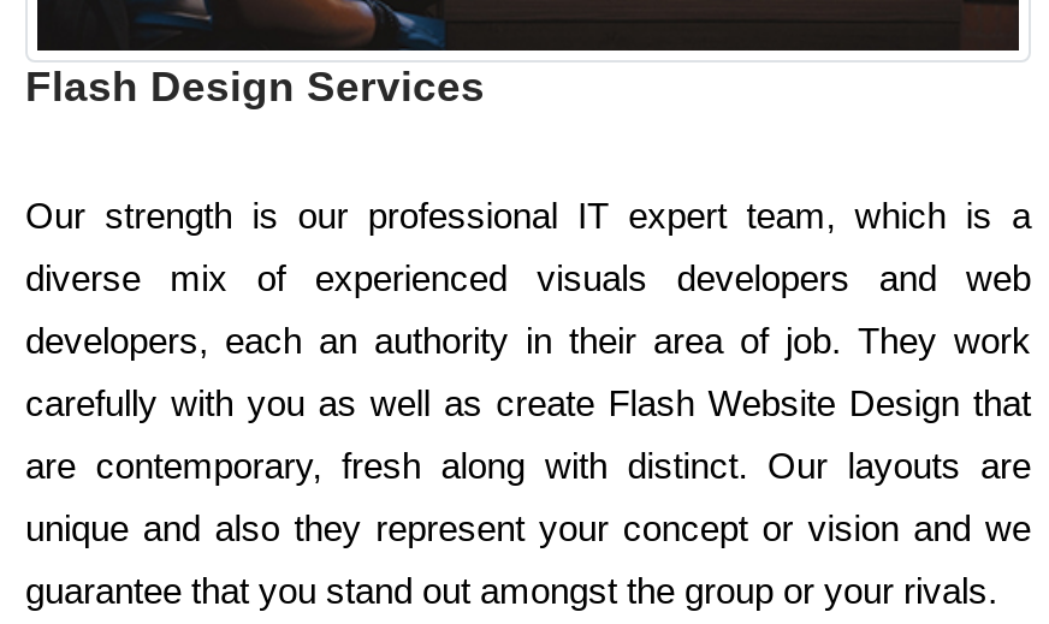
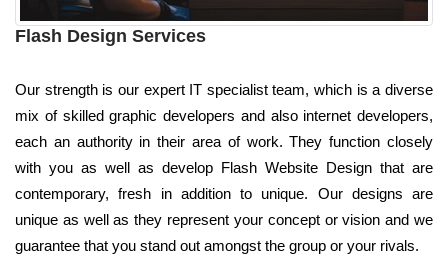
- Our strength is our professional IT expert team, which is a
+ Our strength is our expert IT specialist team, which is a diverse

- diverse mix of experienced visuals developers and web
+ mix of skilled graphic developers and also internet developers,

- developers, each an authority in their area of job. They work
+ each an authority in their area of work. They function closely

- carefully with you as well as create Flash Website Design that
+ with you as well as develop Flash Website Design that are

- are contemporary, fresh along with distinct. Our layouts are
+ contemporary, fresh in addition to unique. Our designs are

- unique and also they represent your concept or vision and we
+ unique as well as they represent your concept or vision and we
